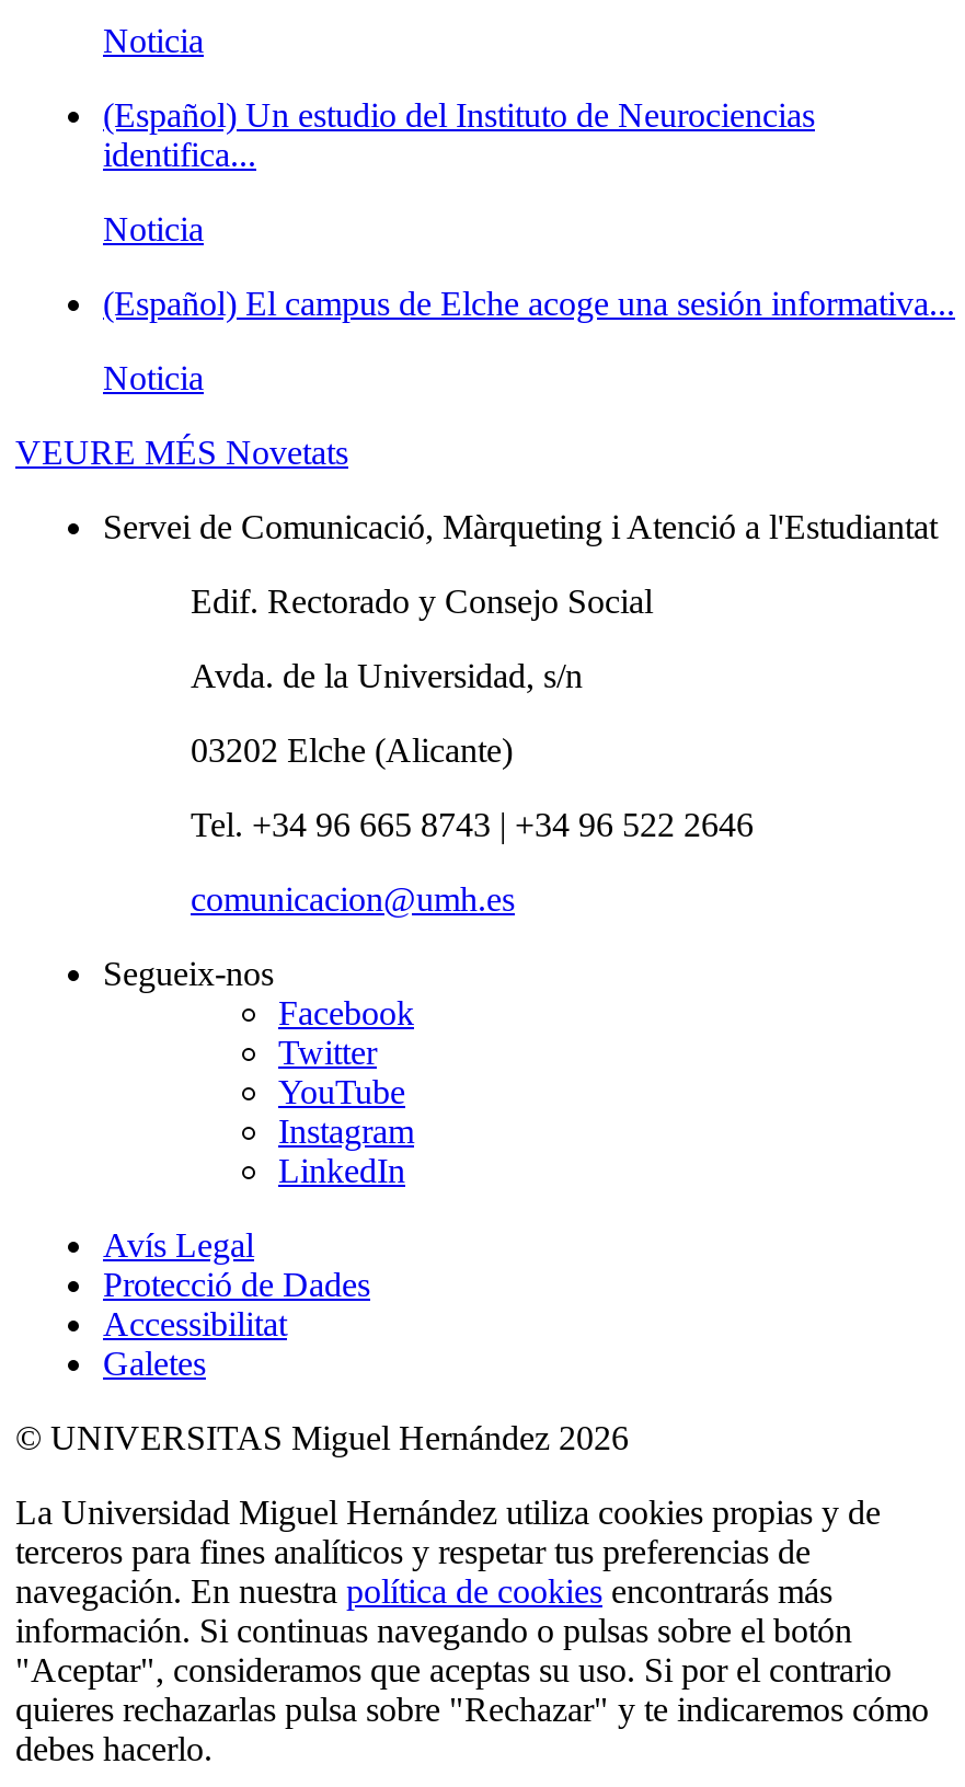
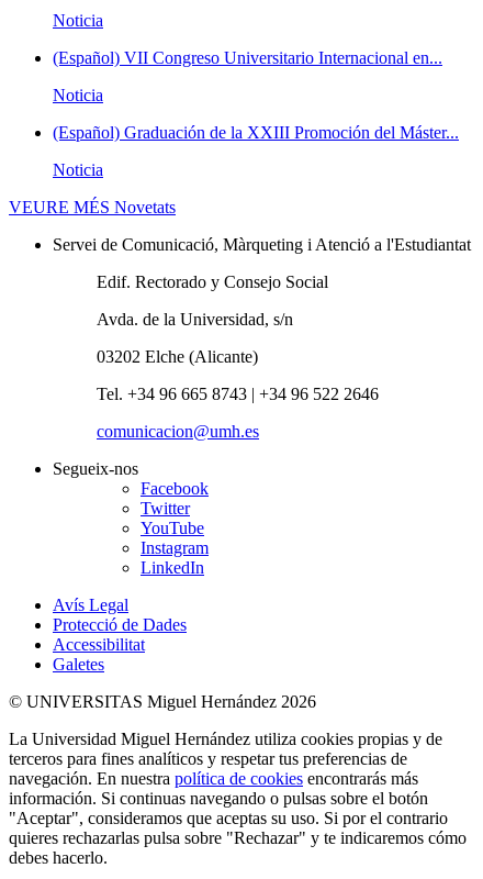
- (Español) Un estudio del Instituto de Neurociencias
- identifica...
+ (Español) VII Congreso Universitario Internacional en...

- (Español) El campus de Elche acoge una sesión informativa...
+ (Español) Graduación de la XXIII Promoción del Máster...
